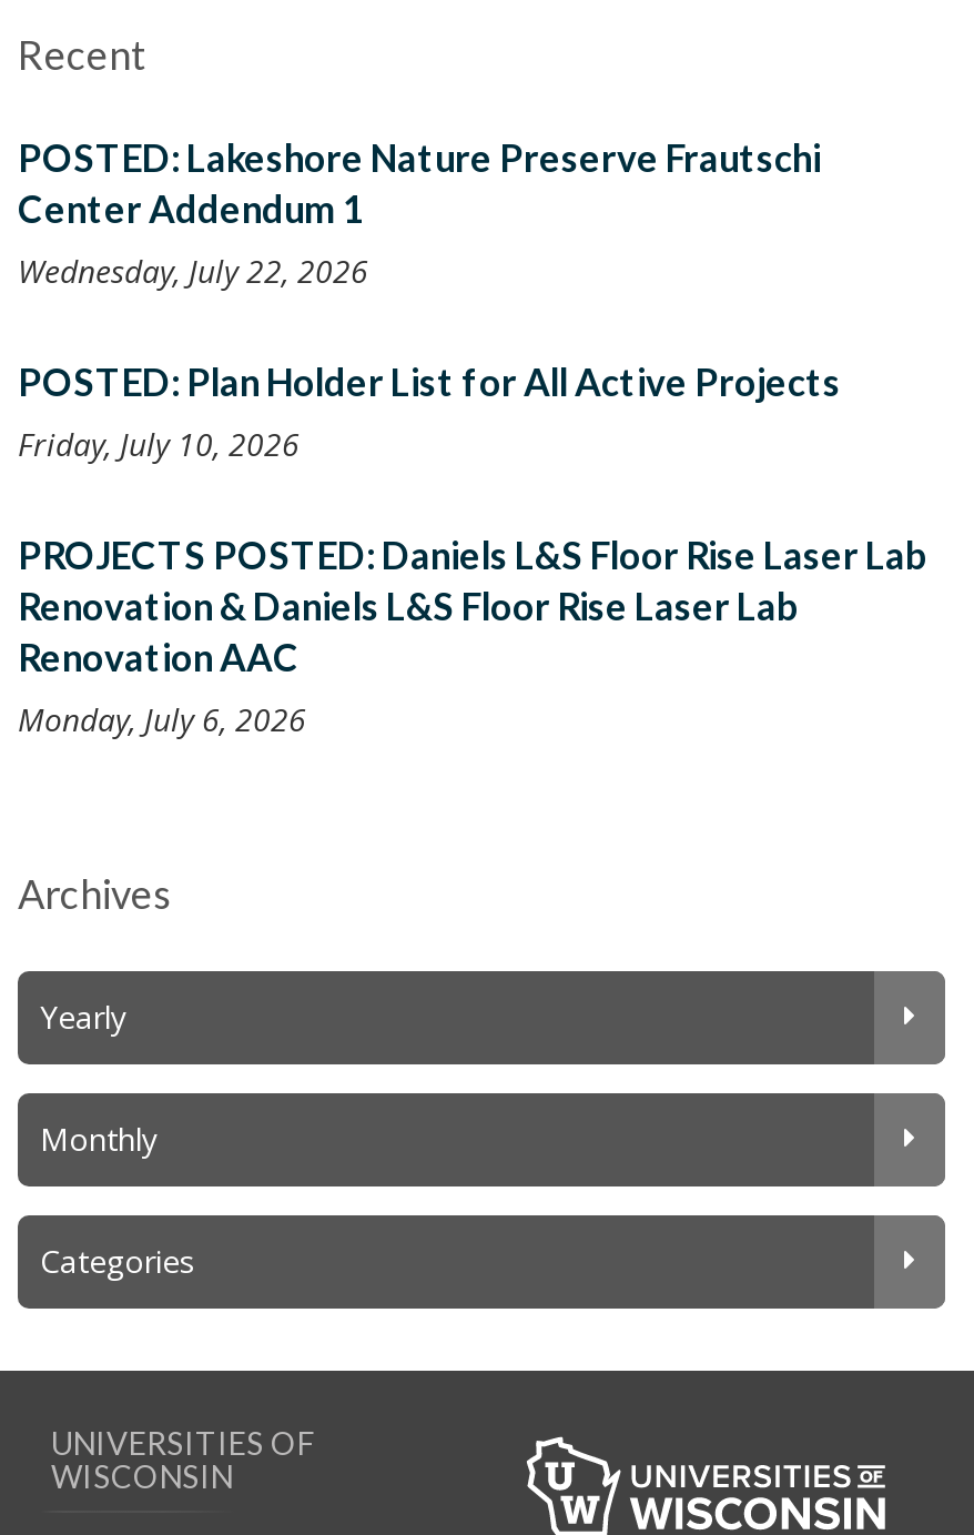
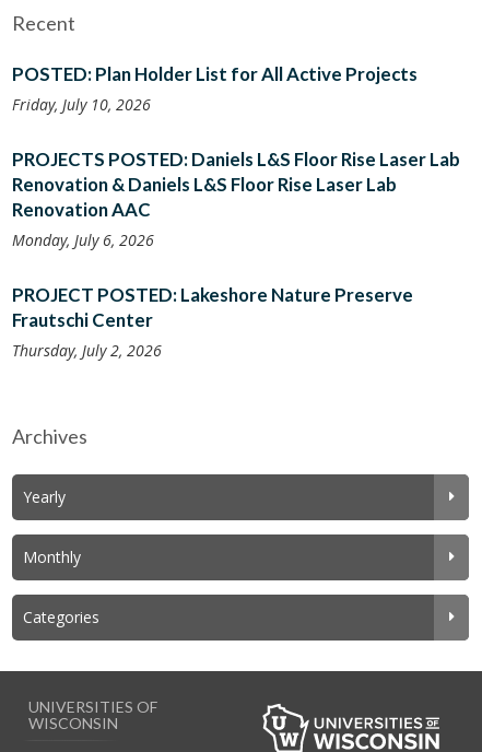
- POSTED: Lakeshore Nature Preserve Frautschi
- Center Addendum 1
- Wednesday, July 22, 2026

moved up: POSTED: Plan Holder List for All Active Projects | Friday, July 10, 2026 | PROJECTS POSTED: Daniels L&S Floor Rise Laser Lab | Renovation & Daniels L&S Floor Rise Laser Lab | Renovation AAC | Monday, July 6, 2026

+ PROJECT POSTED: Lakeshore Nature Preserve
+ Frautschi Center
+ Thursday, July 2, 2026
